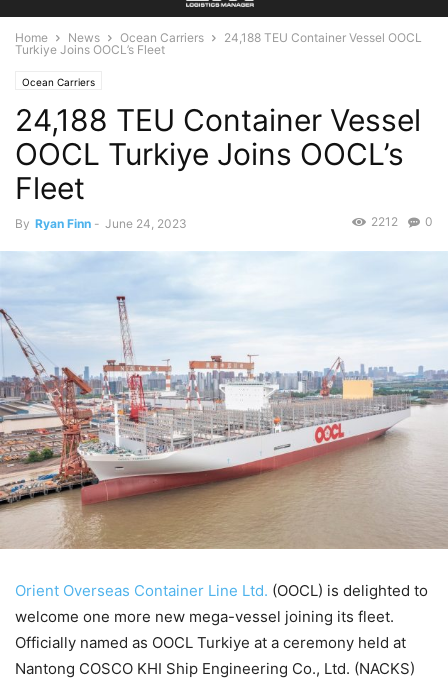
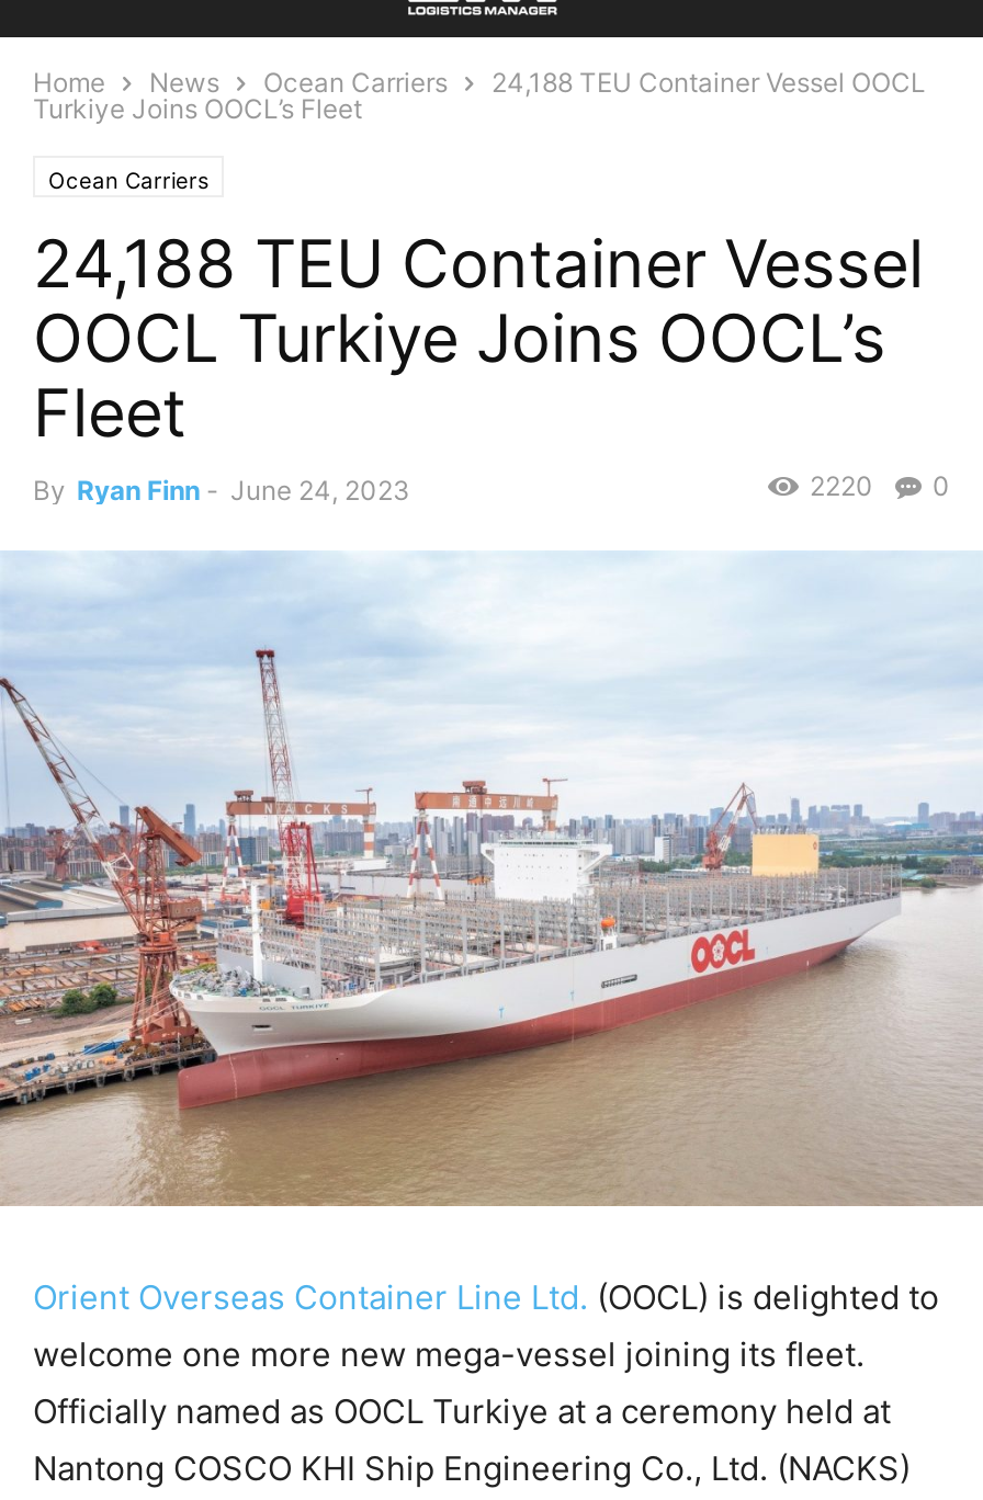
- 2212 0
+ 2220 0
